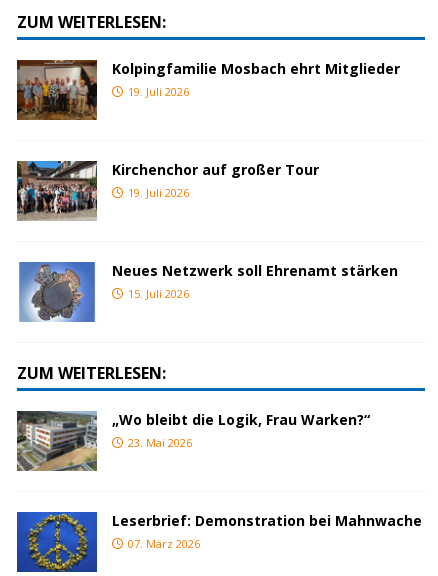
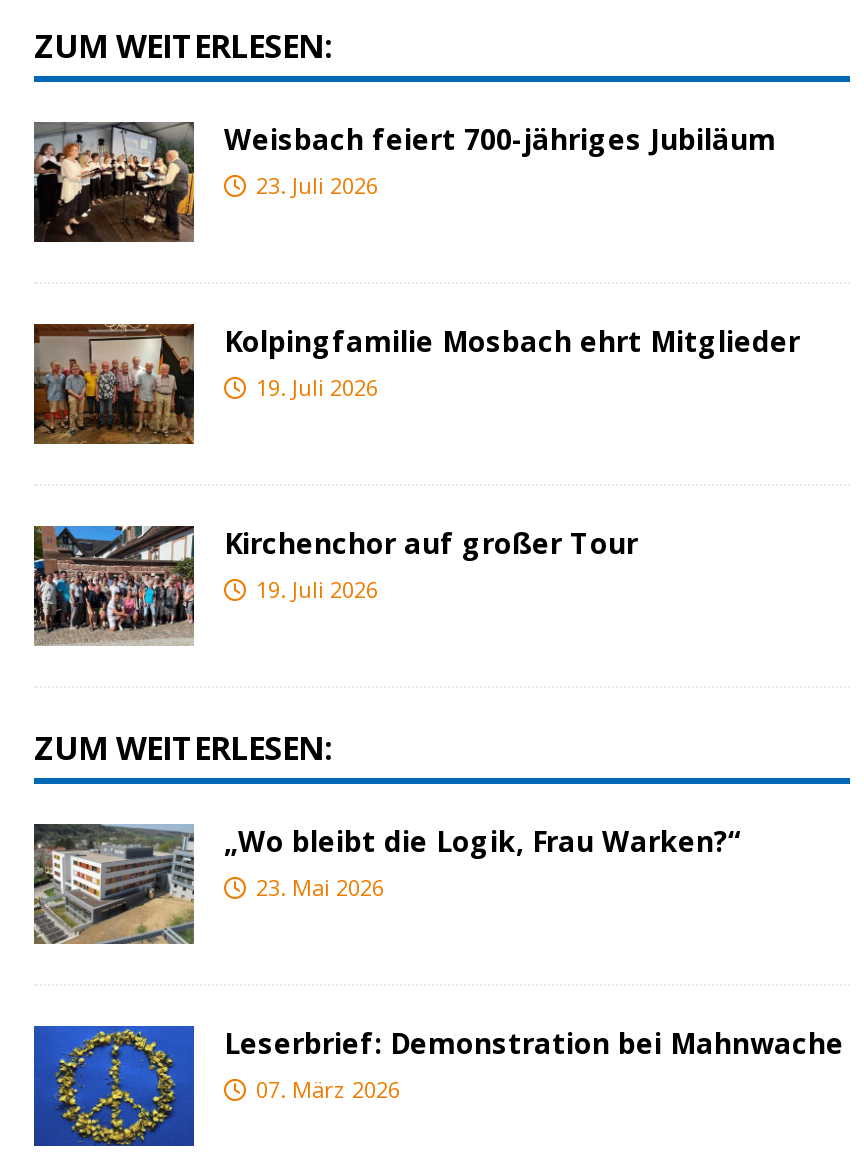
+ [image]
+ Weisbach feiert 700-jähriges Jubiläum
+ 23. Juli 2026

moved down: [image] | Kolpingfamilie Mosbach ehrt Mitglieder | 19. Juli 2026 | Kirchenchor auf großer Tour | 19. Juli 2026

- [image]
- Neues Netzwerk soll Ehrenamt stärken
- 15. Juli 2026
